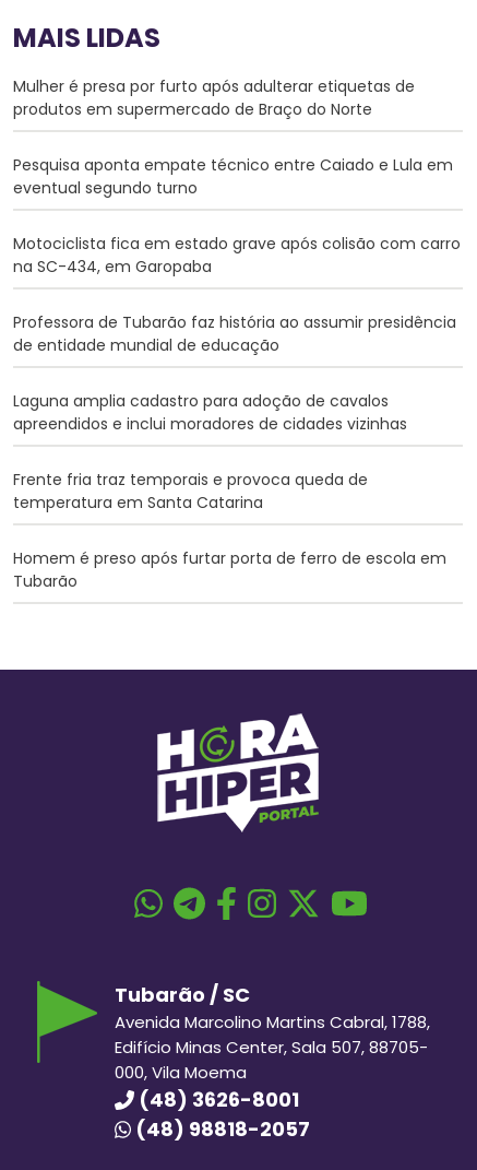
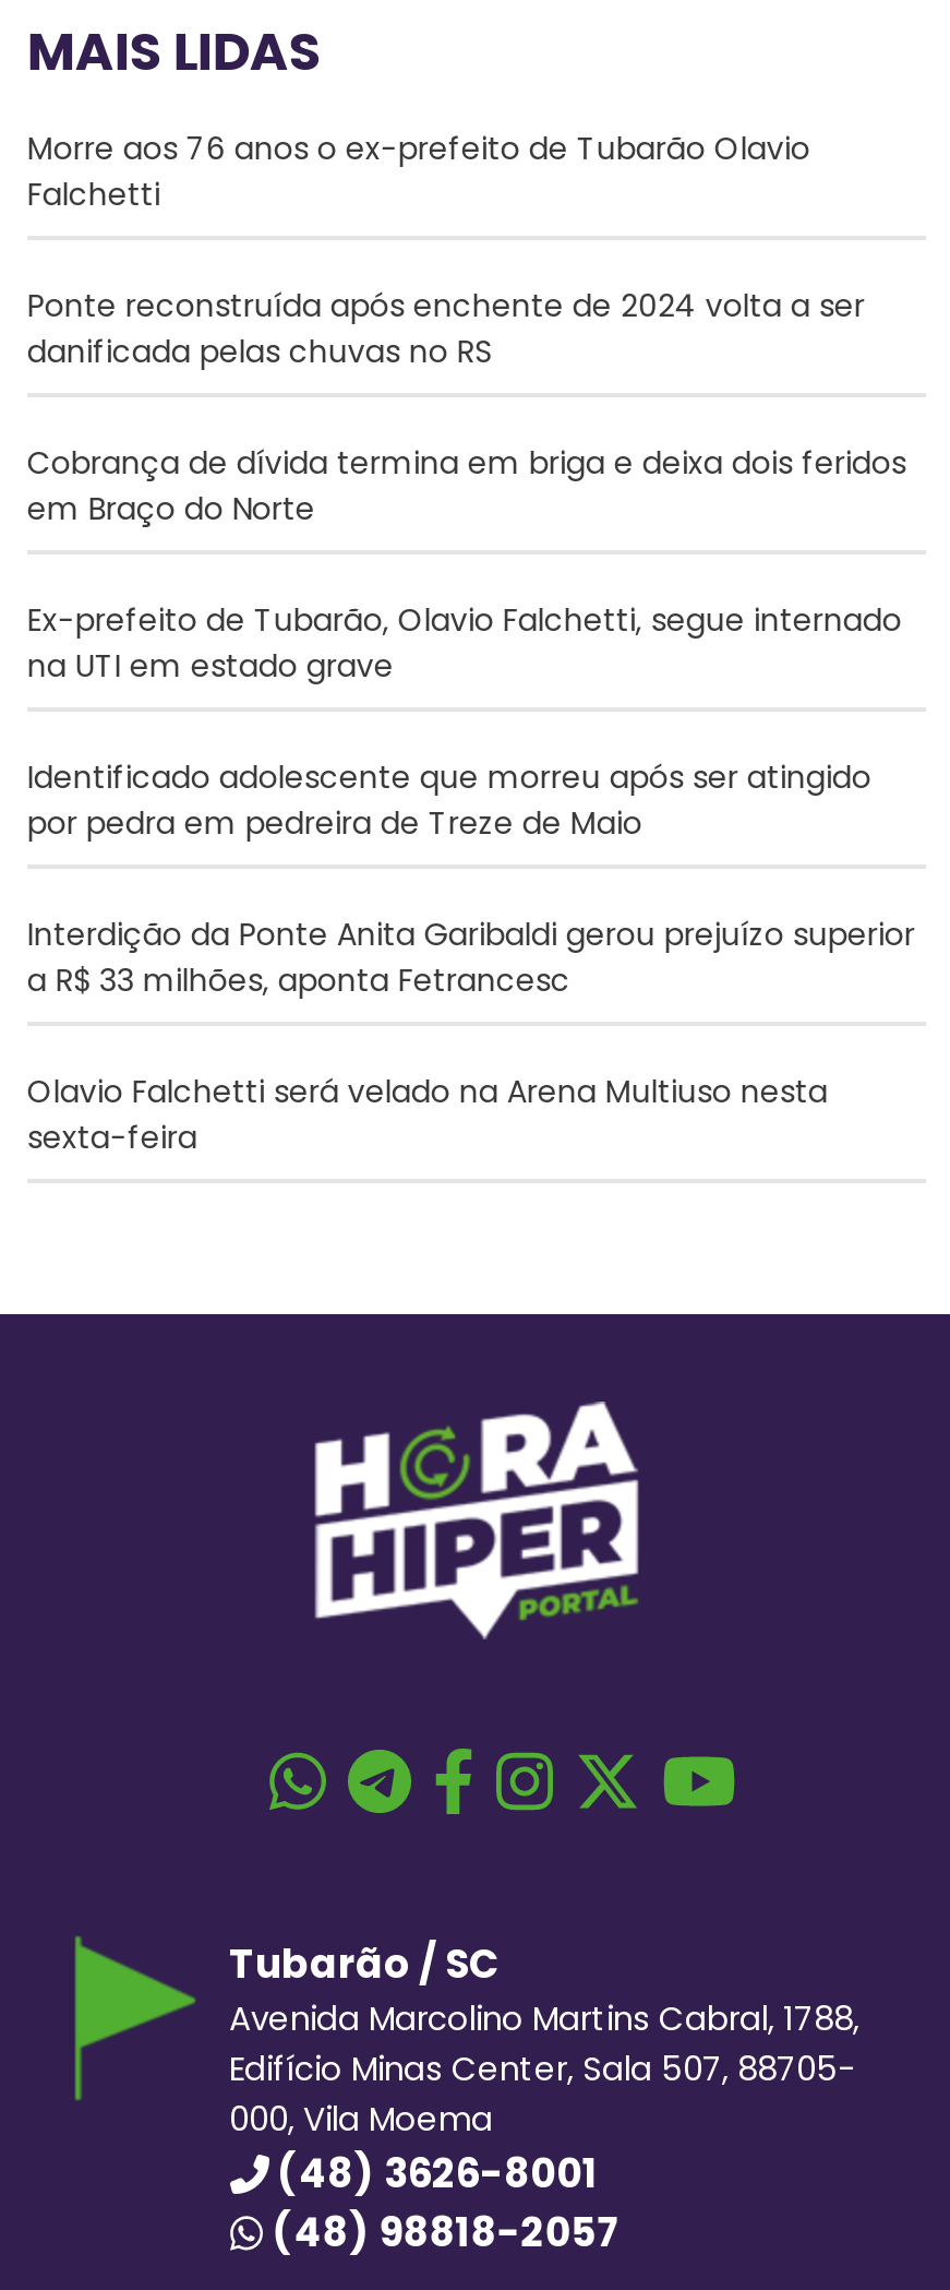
- Mulher é presa por furto após adulterar etiquetas de
- produtos em supermercado de Braço do Norte
+ Morre aos 76 anos o ex-prefeito de Tubarão Olavio
+ Falchetti

- Pesquisa aponta empate técnico entre Caiado e Lula em
- eventual segundo turno
+ Ponte reconstruída após enchente de 2024 volta a ser
+ danificada pelas chuvas no RS

- Motociclista fica em estado grave após colisão com carro
- na SC-434, em Garopaba
+ Cobrança de dívida termina em briga e deixa dois feridos
+ em Braço do Norte

- Professora de Tubarão faz história ao assumir presidência
- de entidade mundial de educação
+ Ex-prefeito de Tubarão, Olavio Falchetti, segue internado
+ na UTI em estado grave

- Laguna amplia cadastro para adoção de cavalos
- apreendidos e inclui moradores de cidades vizinhas
+ Identificado adolescente que morreu após ser atingido
+ por pedra em pedreira de Treze de Maio

- Frente fria traz temporais e provoca queda de
- temperatura em Santa Catarina
+ Interdição da Ponte Anita Garibaldi gerou prejuízo superior
+ a R$ 33 milhões, aponta Fetrancesc

- Homem é preso após furtar porta de ferro de escola em
- Tubarão
+ Olavio Falchetti será velado na Arena Multiuso nesta
+ sexta-feira
